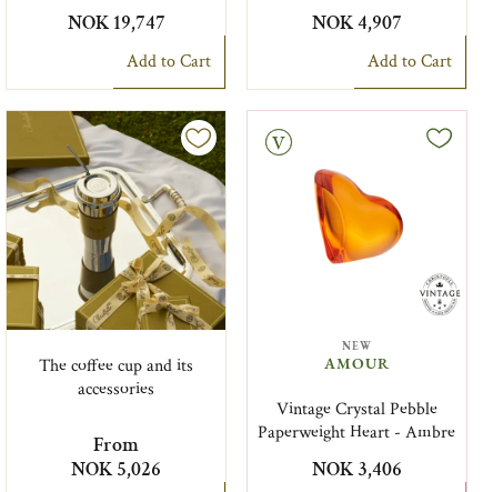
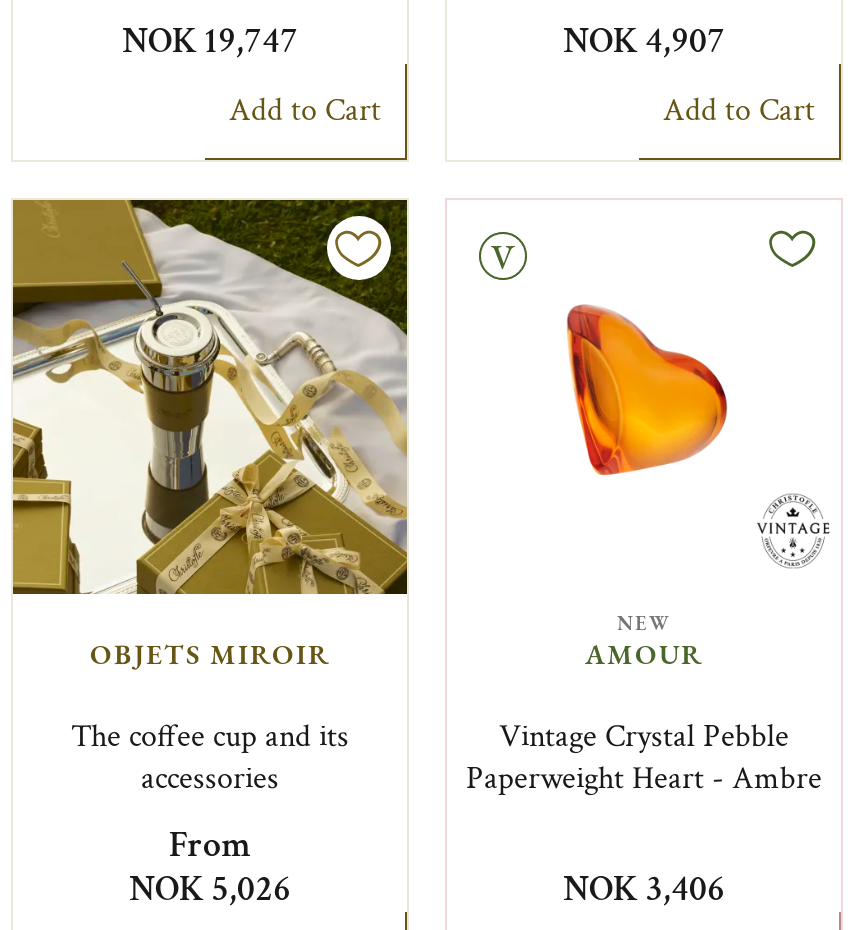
moved down: The coffee cup and its | accessories

+ OBJETS MIROIR
